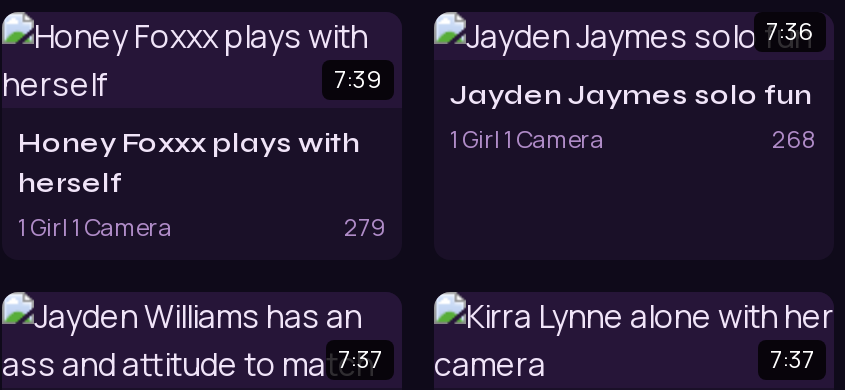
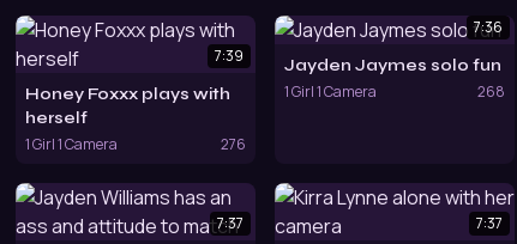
- 279
+ 276
